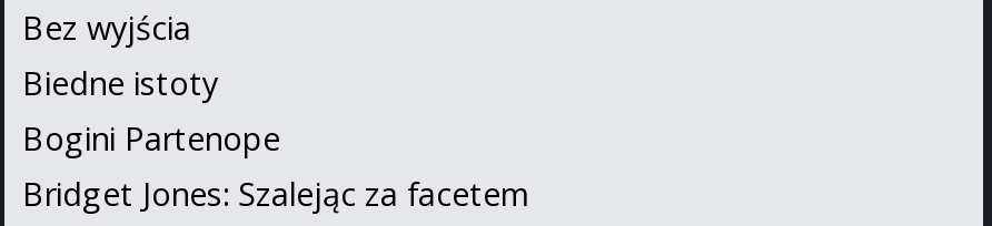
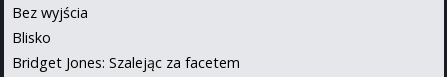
- Biedne istoty
- Bogini Partenope
+ Blisko
